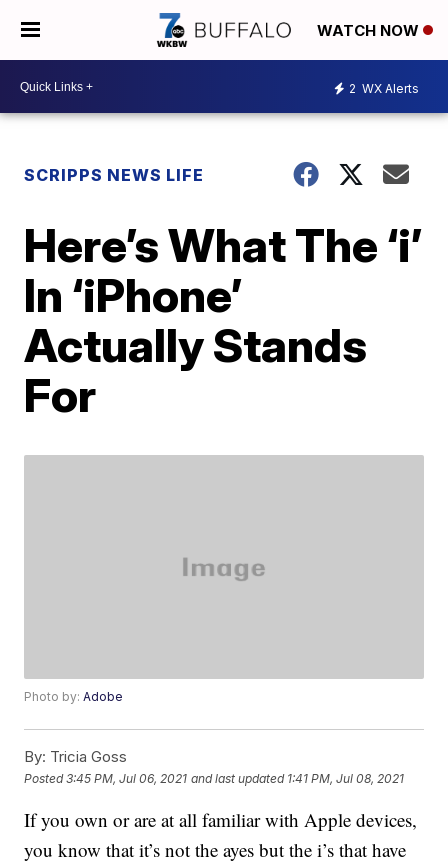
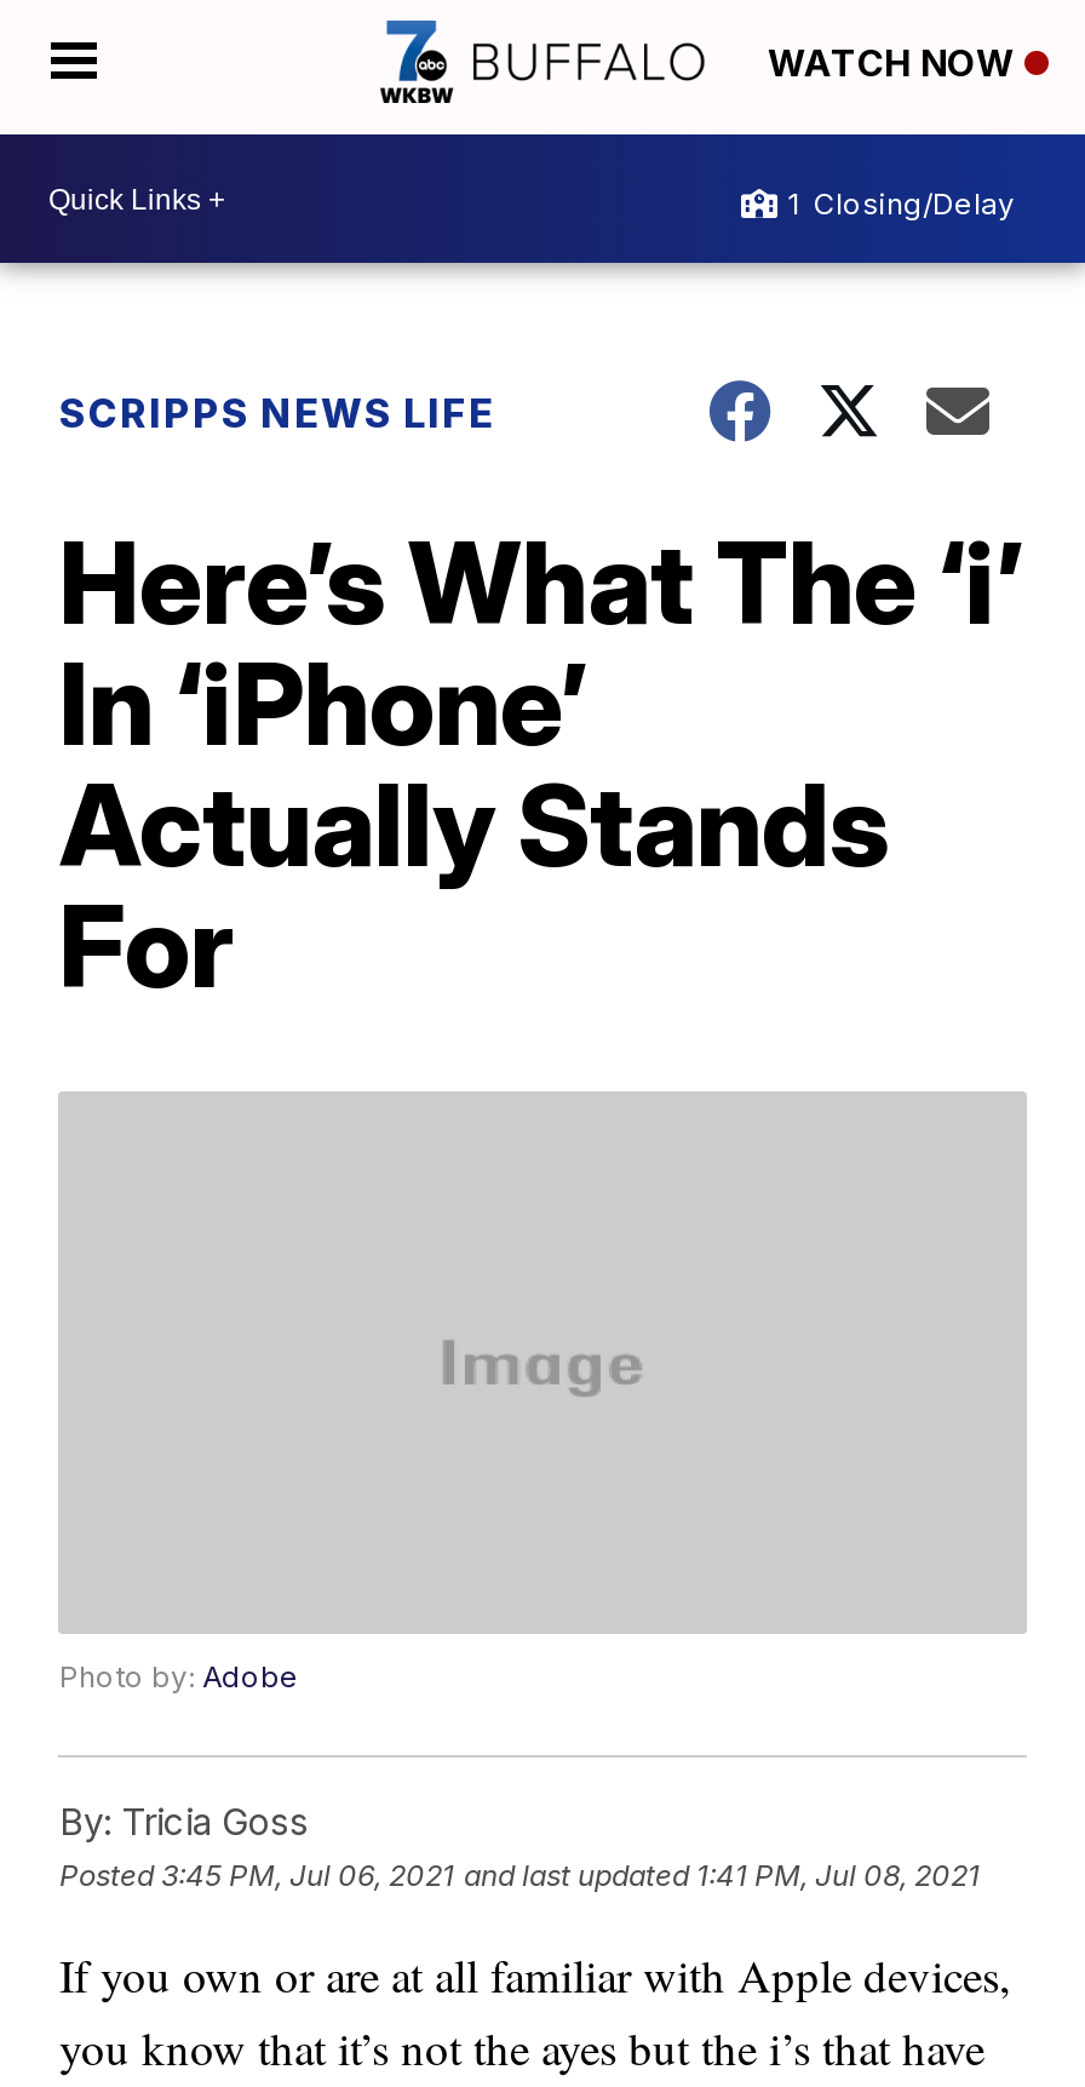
- 2 WX Alerts
+ 1 Closing/Delay
